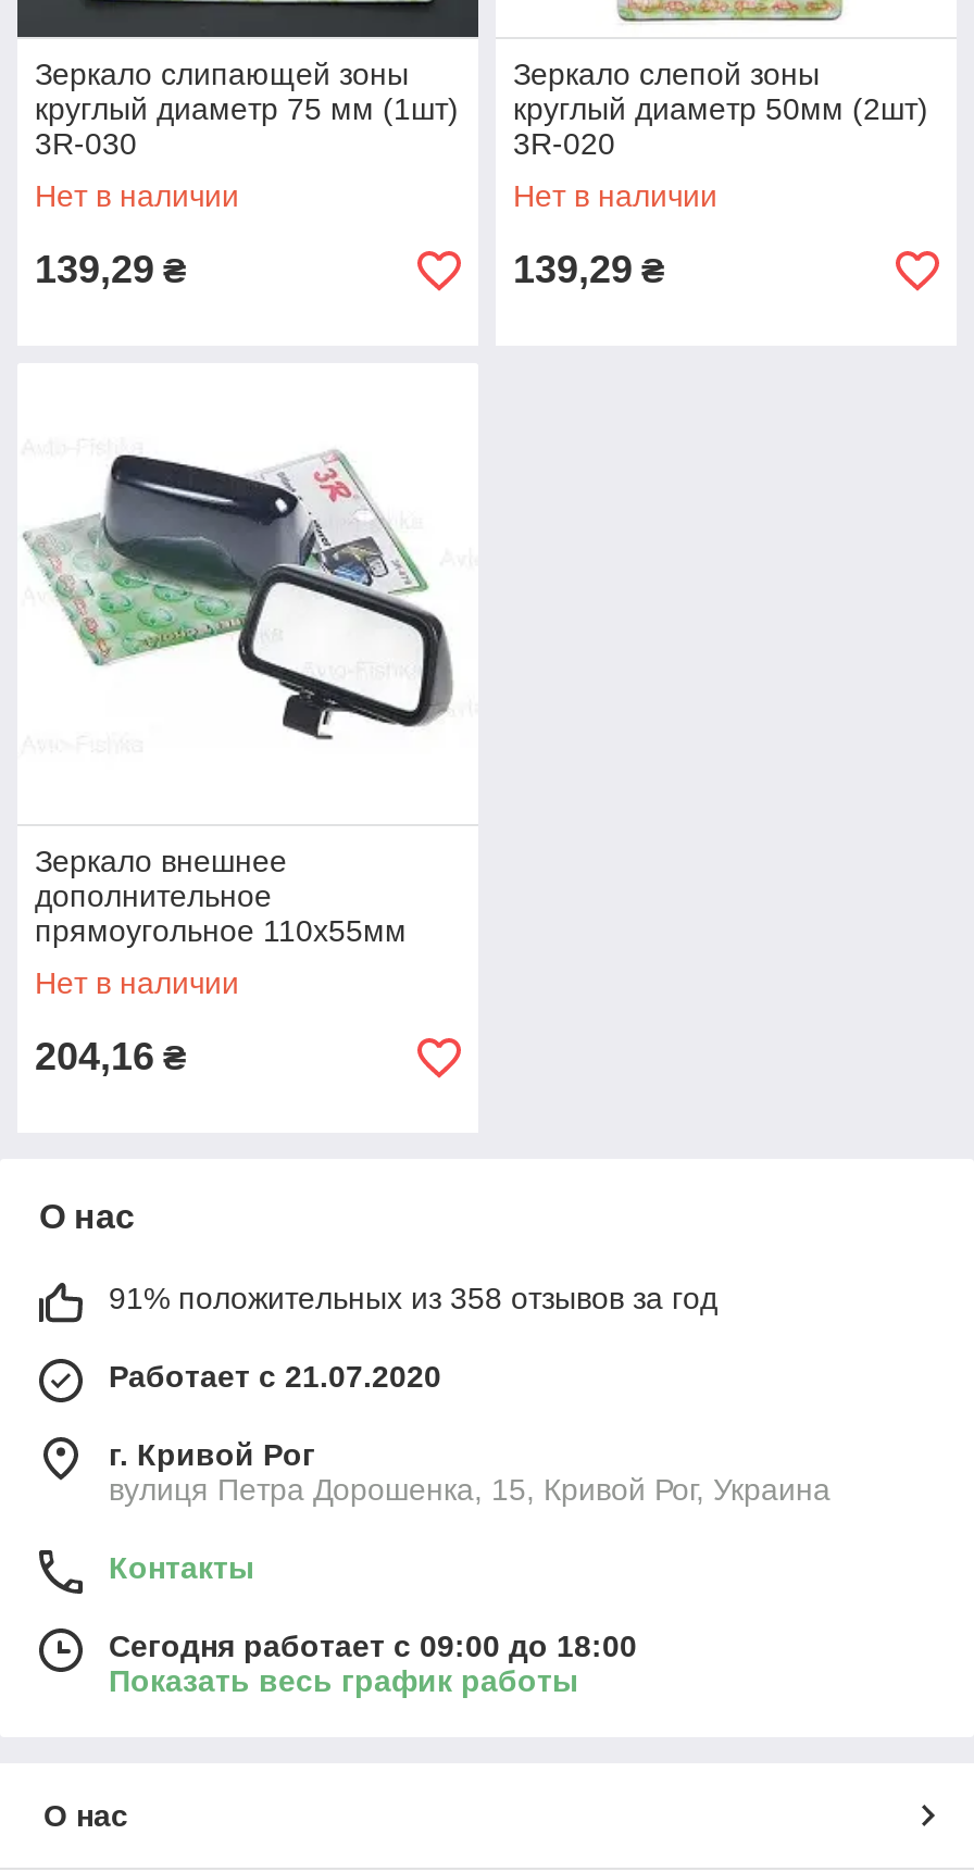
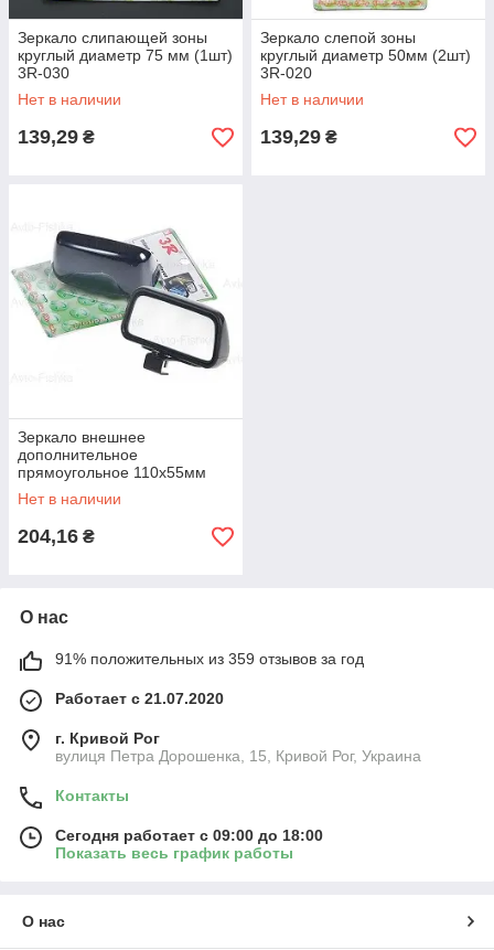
- 91% положительных из 358 отзывов за год
+ 91% положительных из 359 отзывов за год
